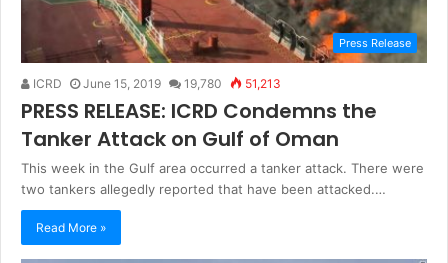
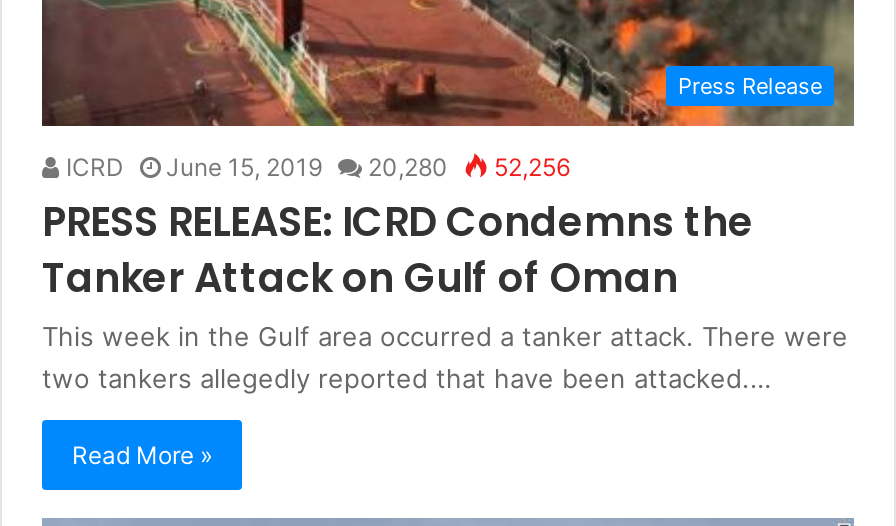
- 19,780
+ 20,280

- 51,213
+ 52,256
